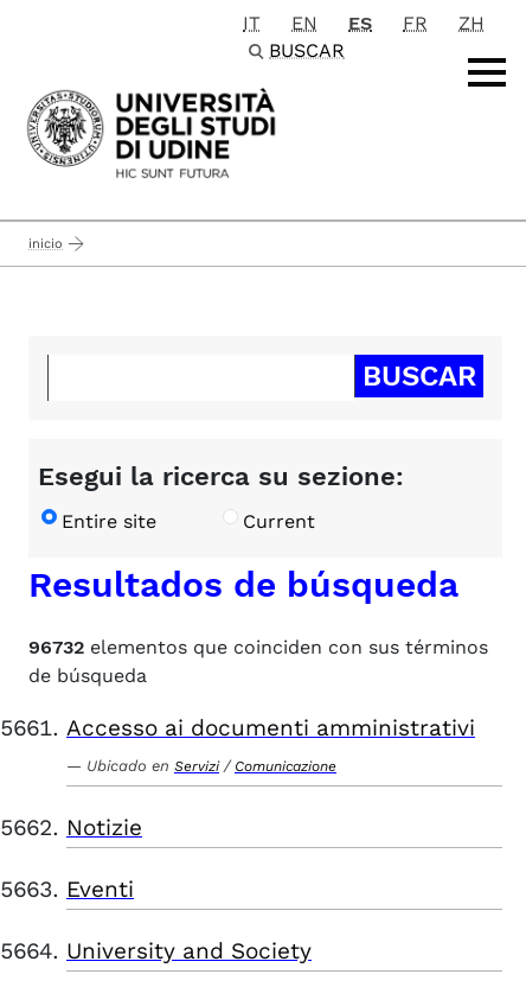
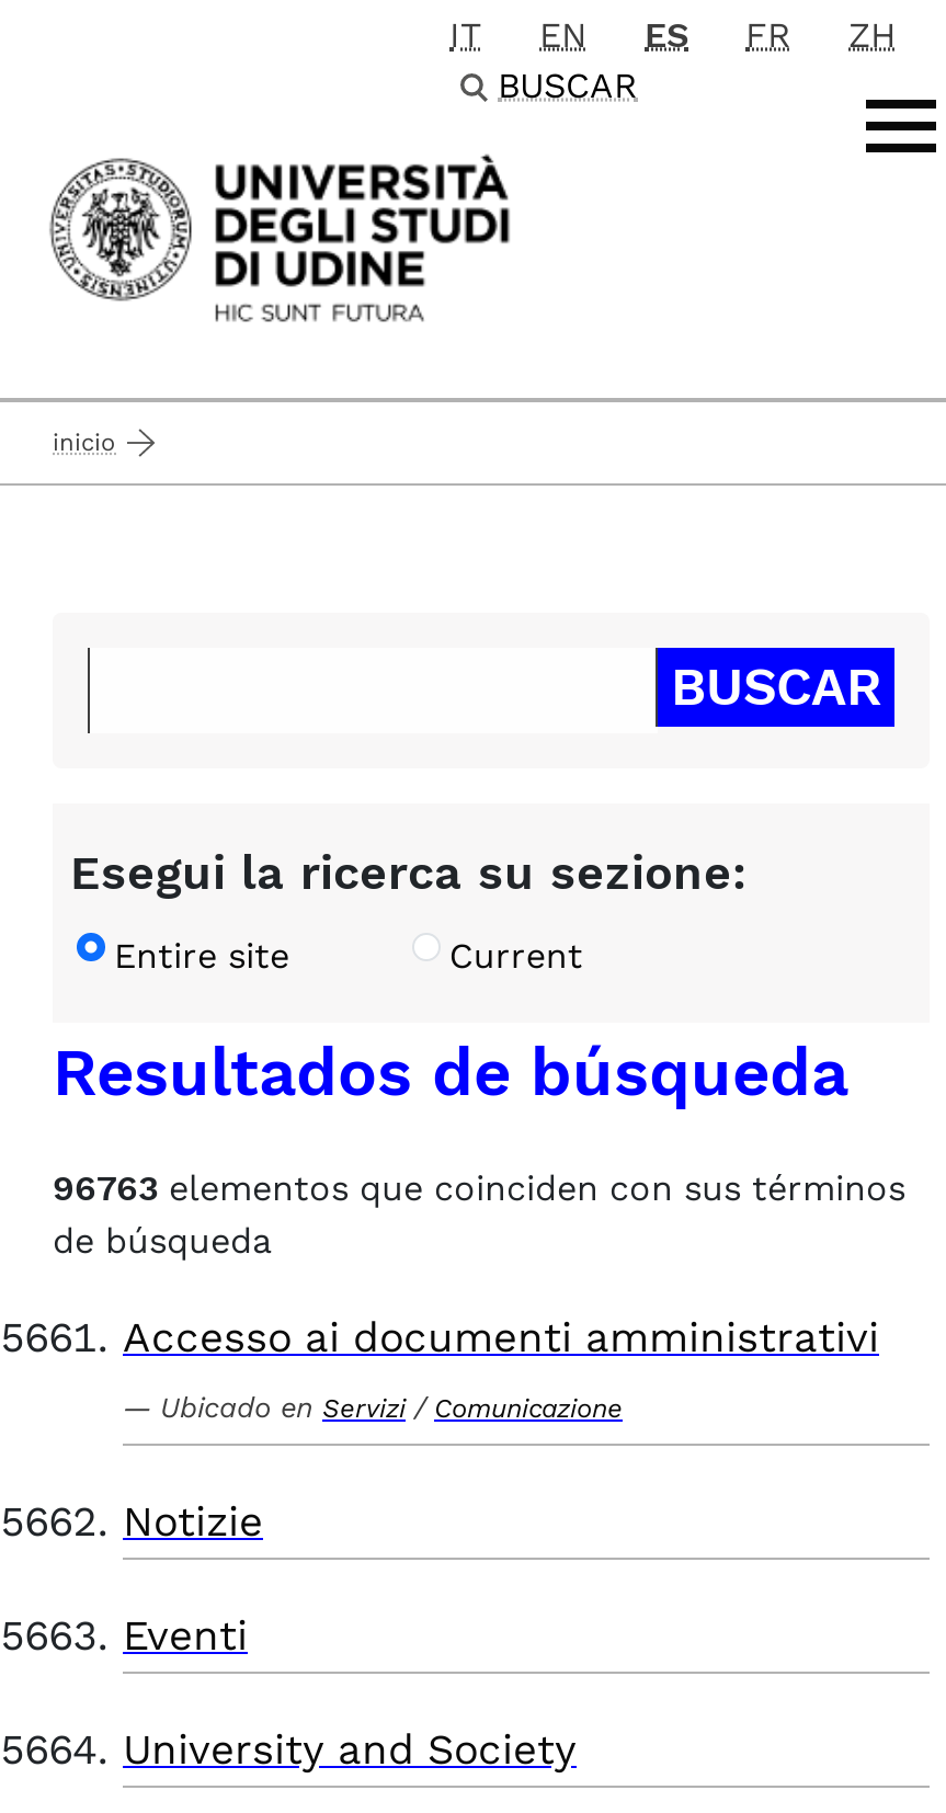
- 96732 elementos que coinciden con sus términos
+ 96763 elementos que coinciden con sus términos
